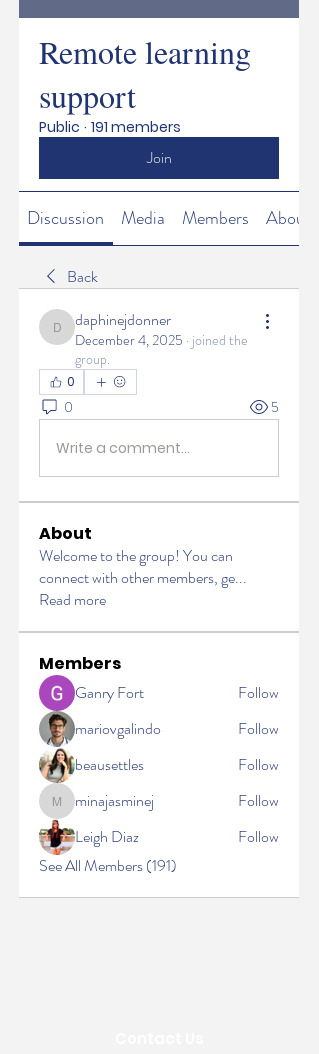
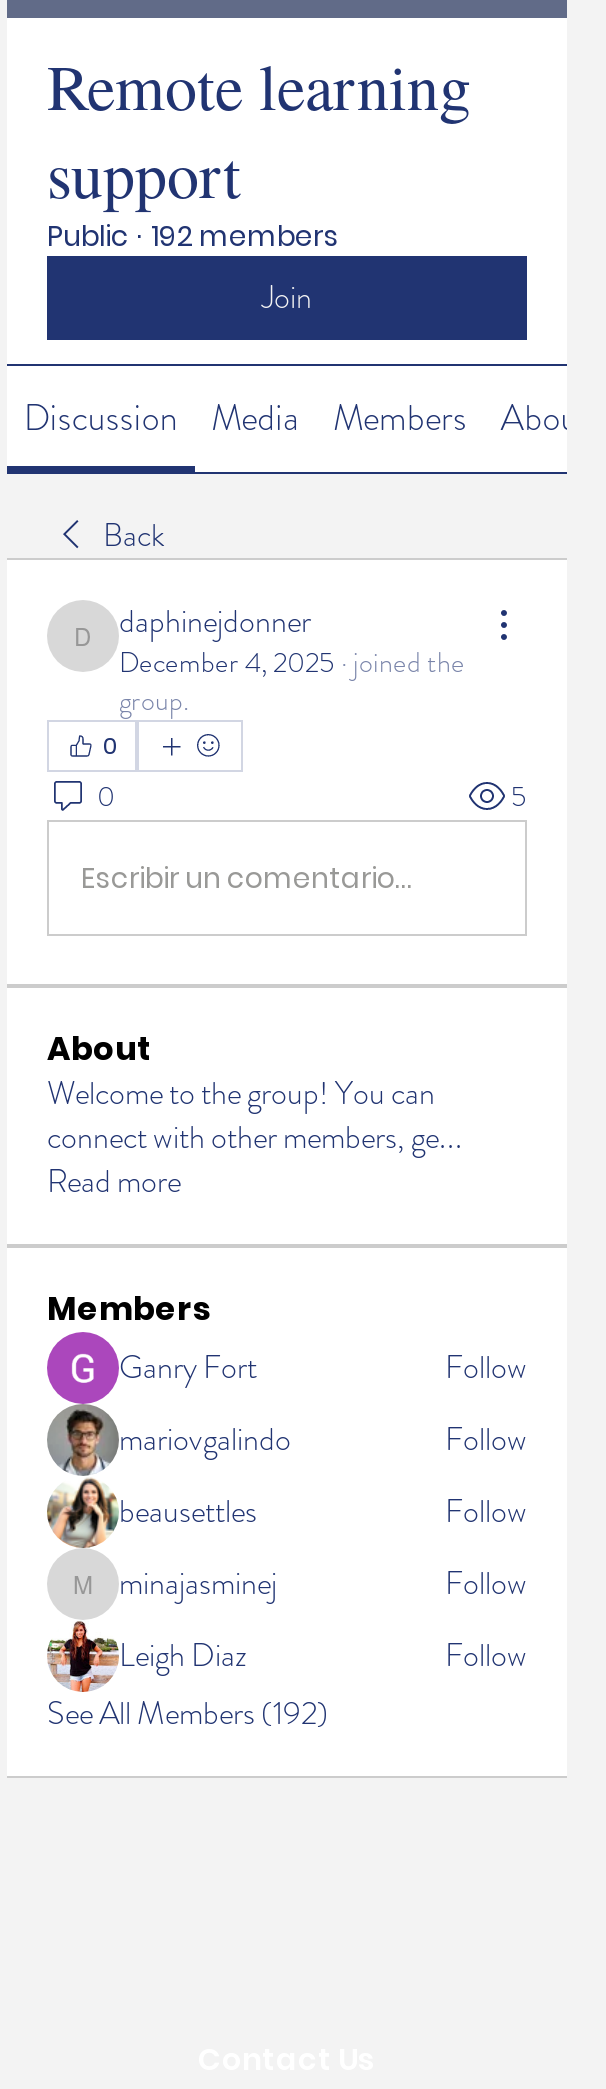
- Public · 191 members
+ Public · 192 members

- Write a comment...
+ Escribir un comentario...

- See All Members (191)
+ See All Members (192)
